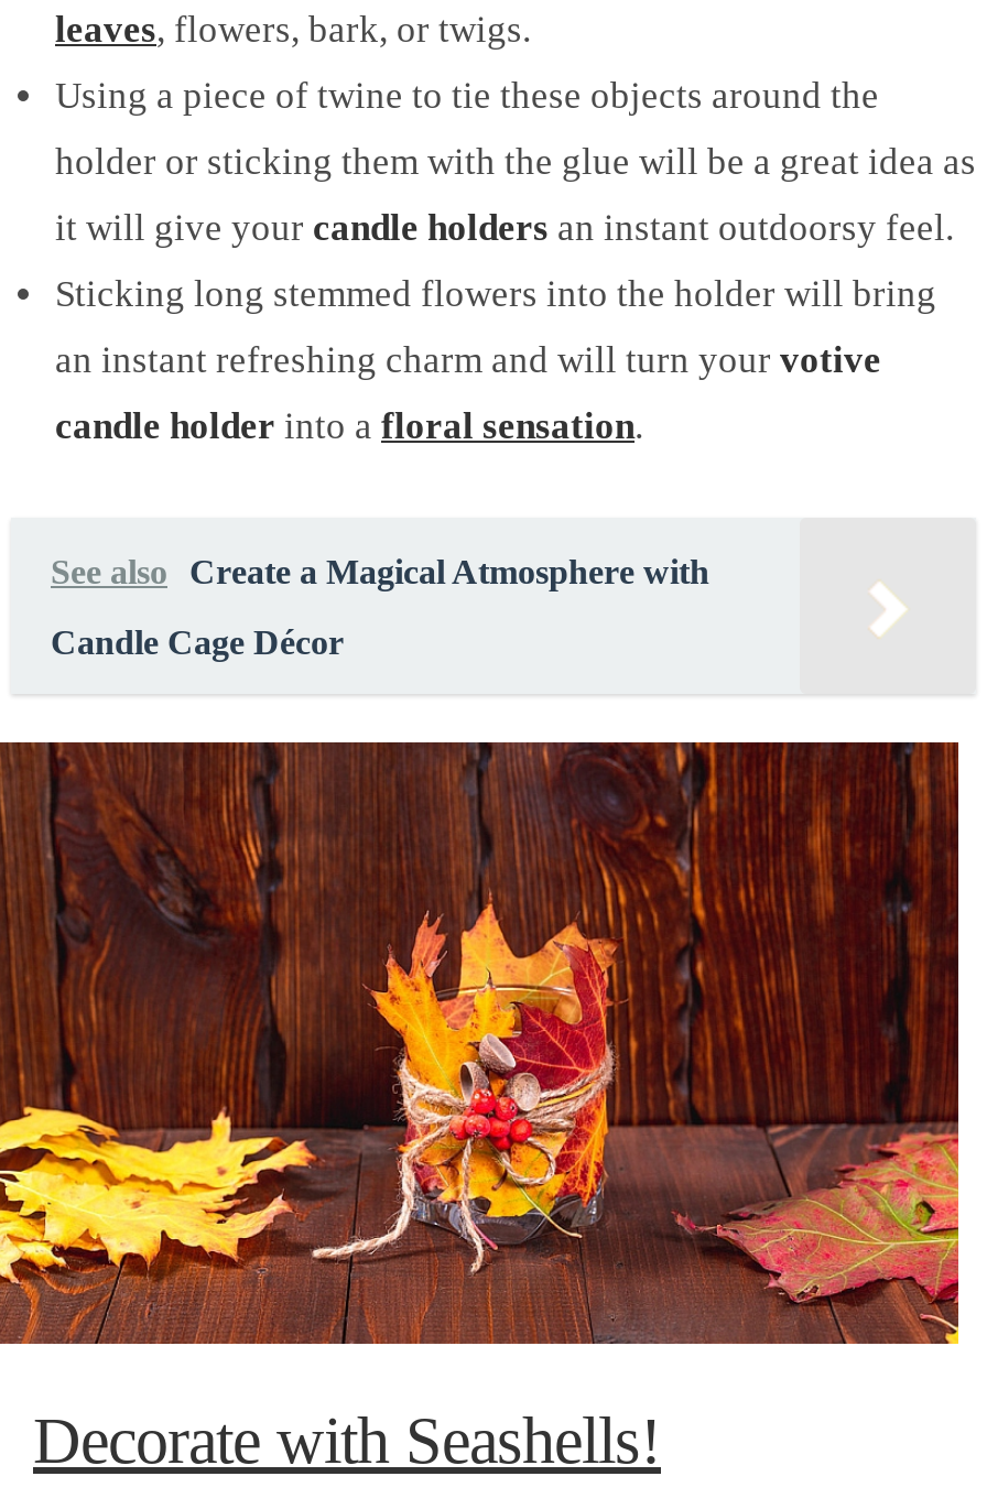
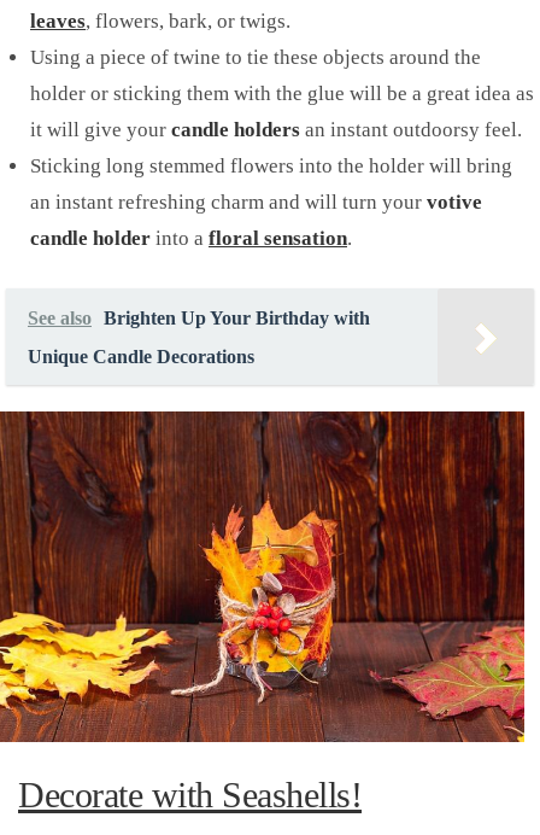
- See also Create a Magical Atmosphere with
+ See also Brighten Up Your Birthday with

- Candle Cage Décor
+ Unique Candle Decorations
